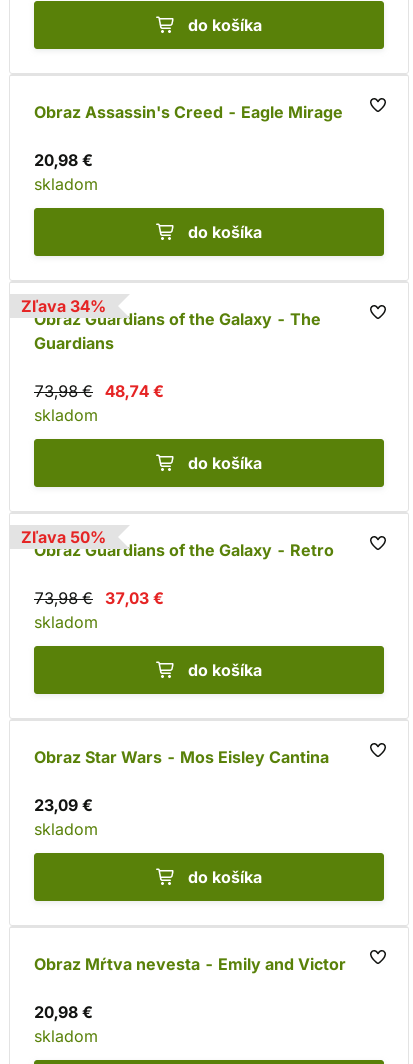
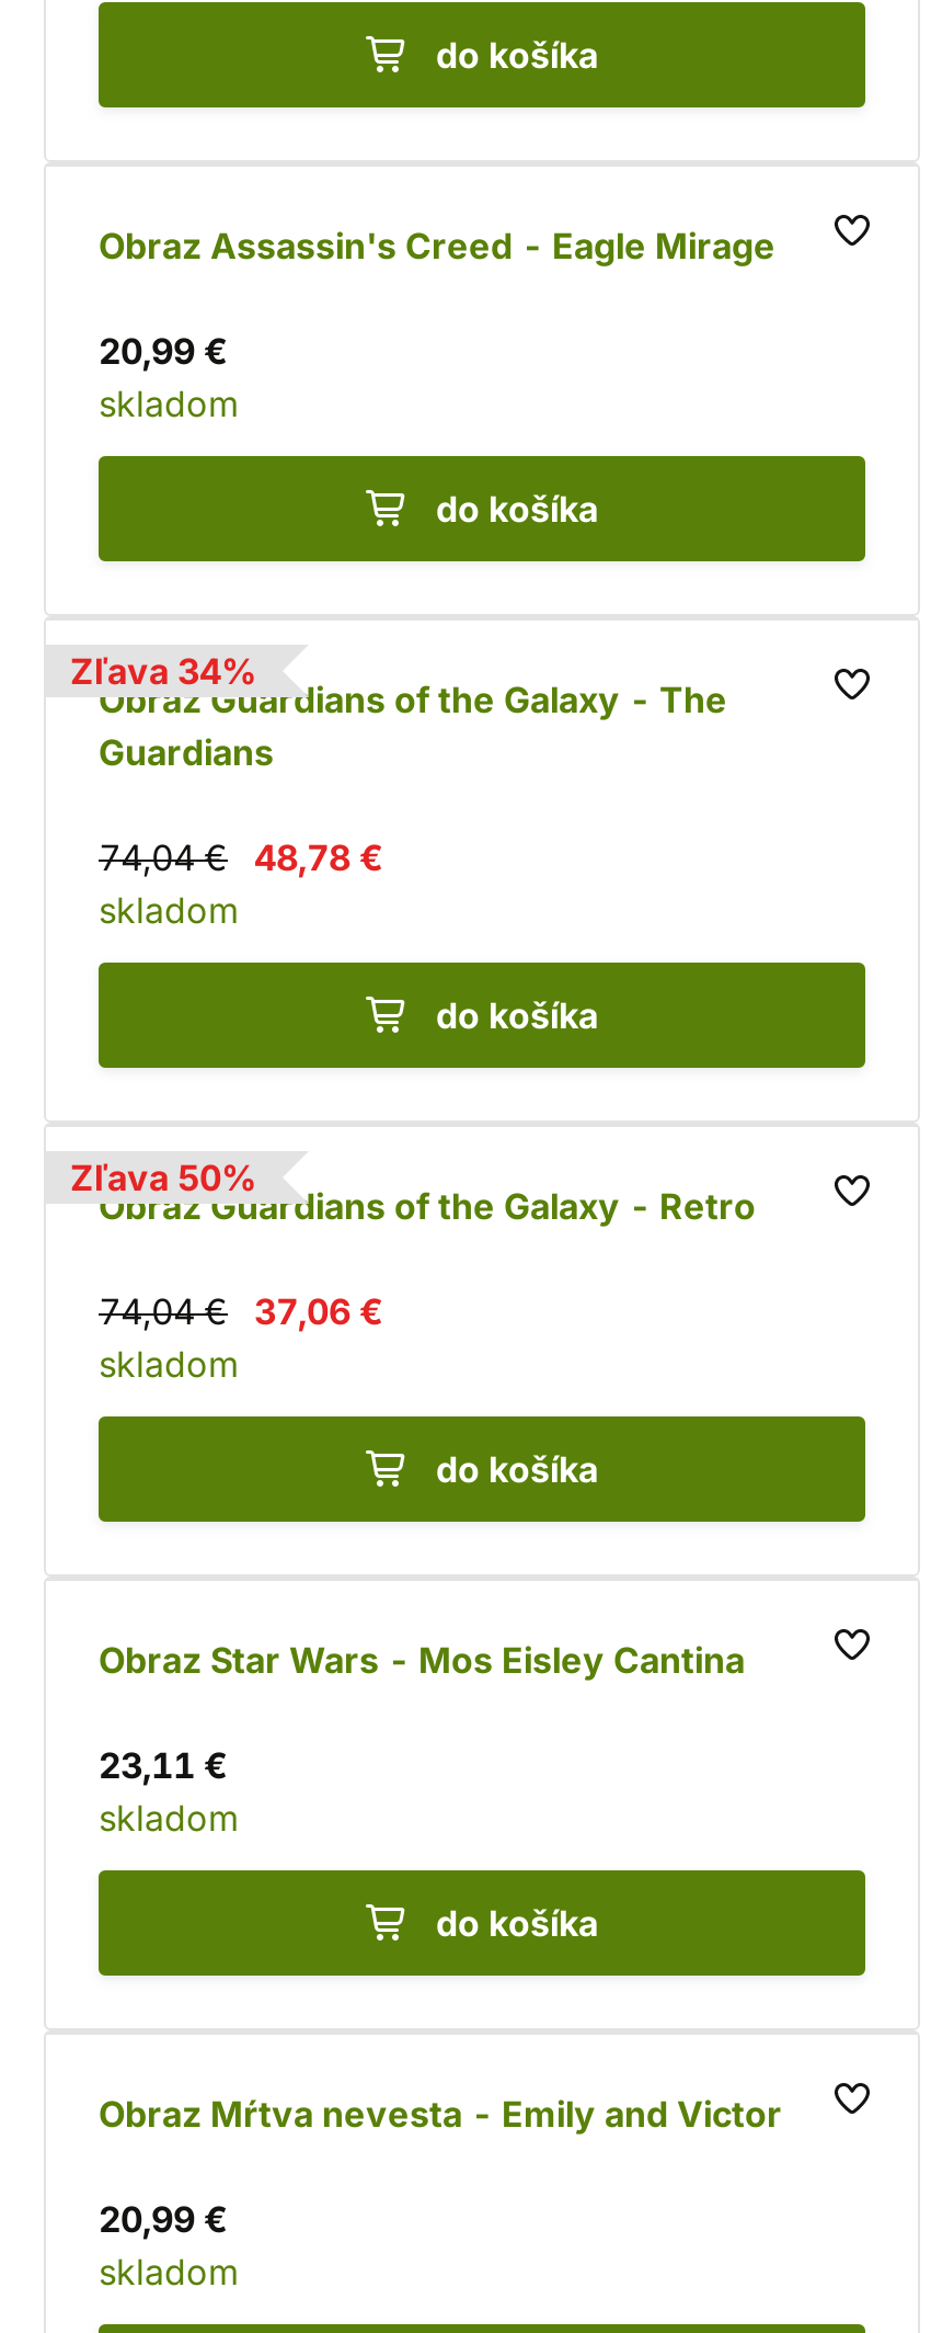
- 20,98 €
+ 20,99 €

- 73,98 € 48,74 €
+ 74,04 € 48,78 €

- 73,98 € 37,03 €
+ 74,04 € 37,06 €

- 23,09 €
+ 23,11 €

- 20,98 €
+ 20,99 €
